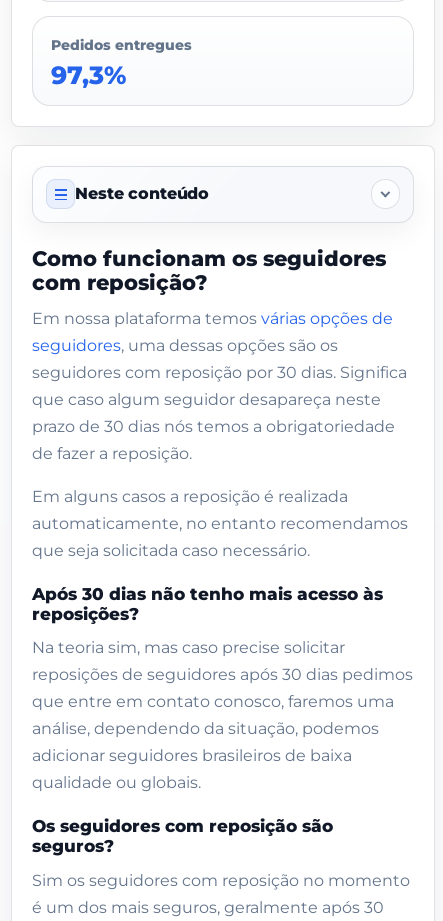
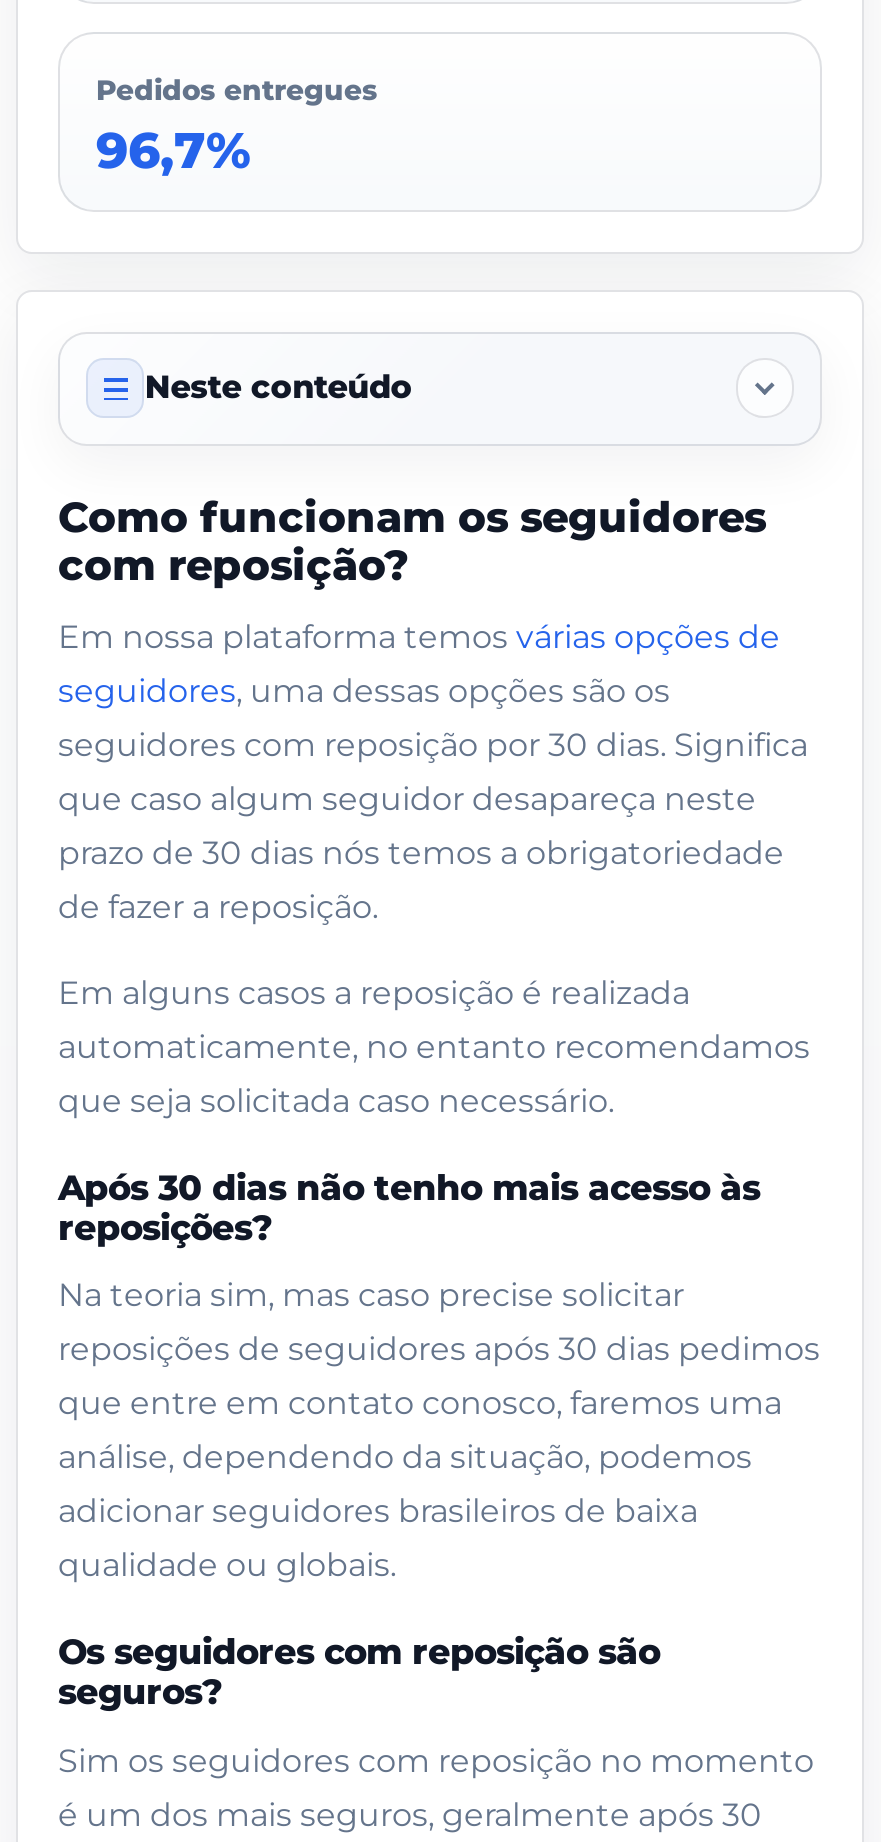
- 97,3%
+ 96,7%
